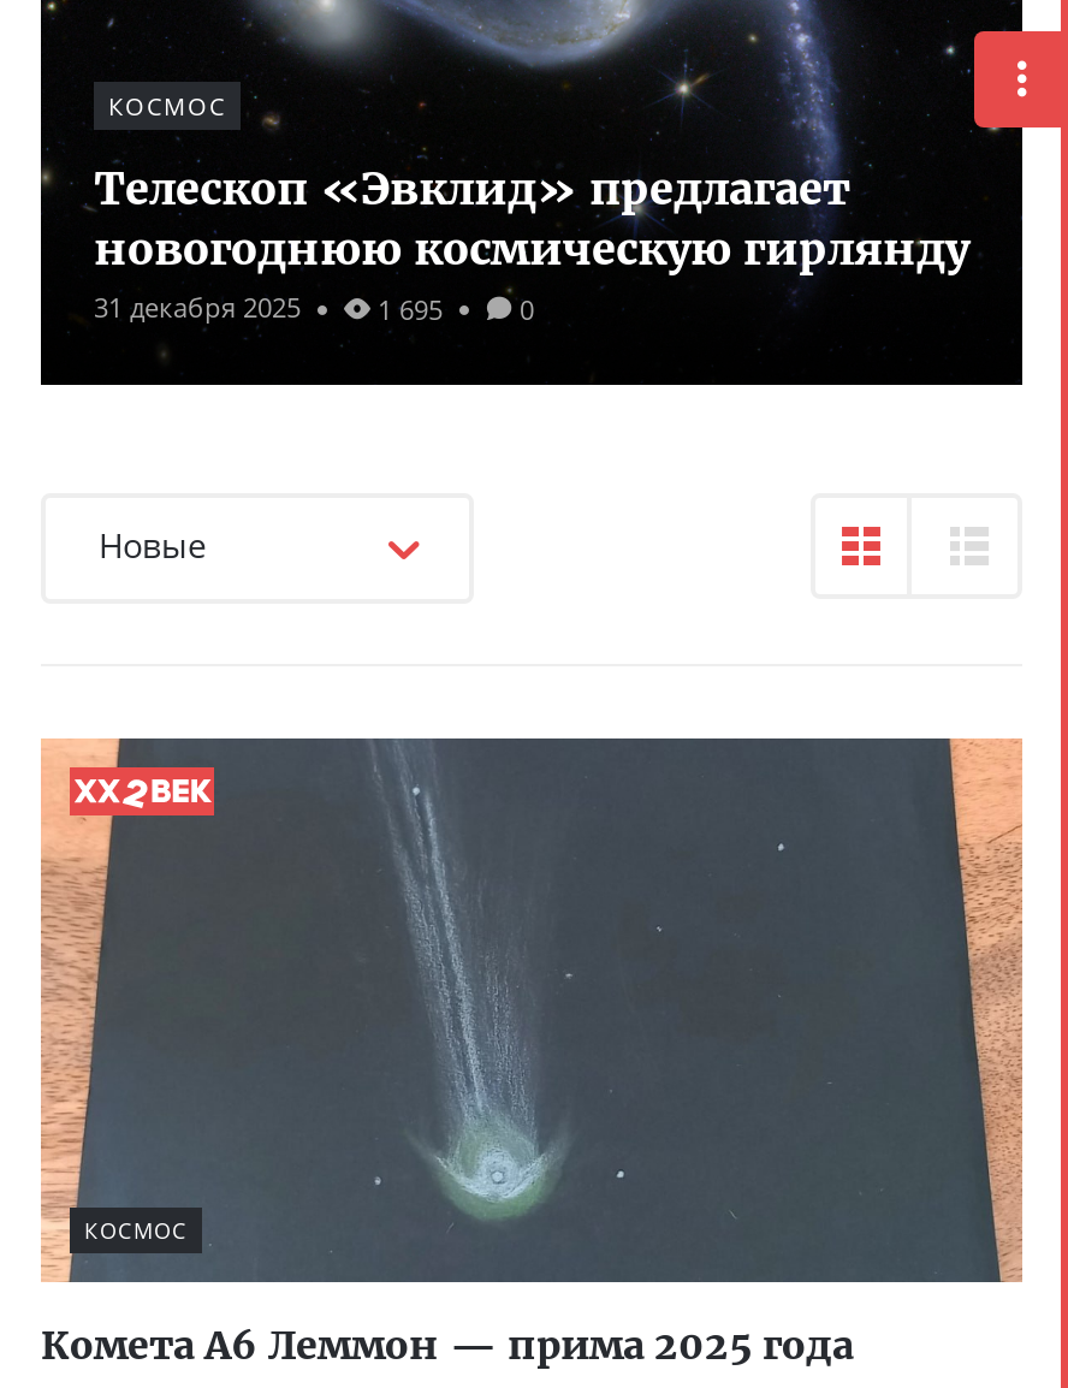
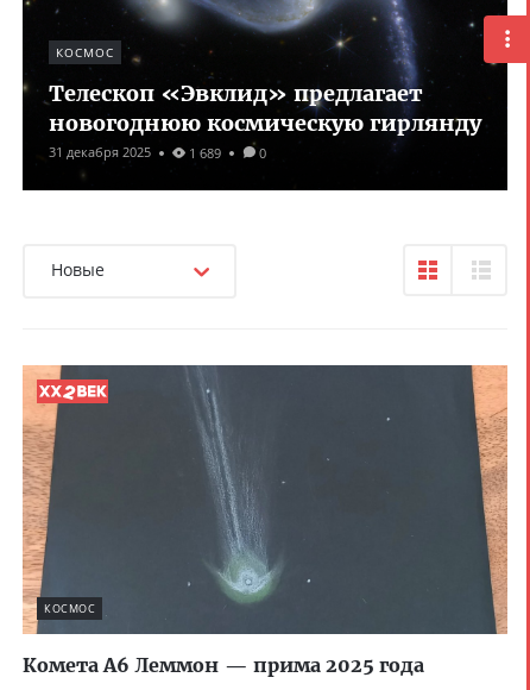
- 1 695
+ 1 689
